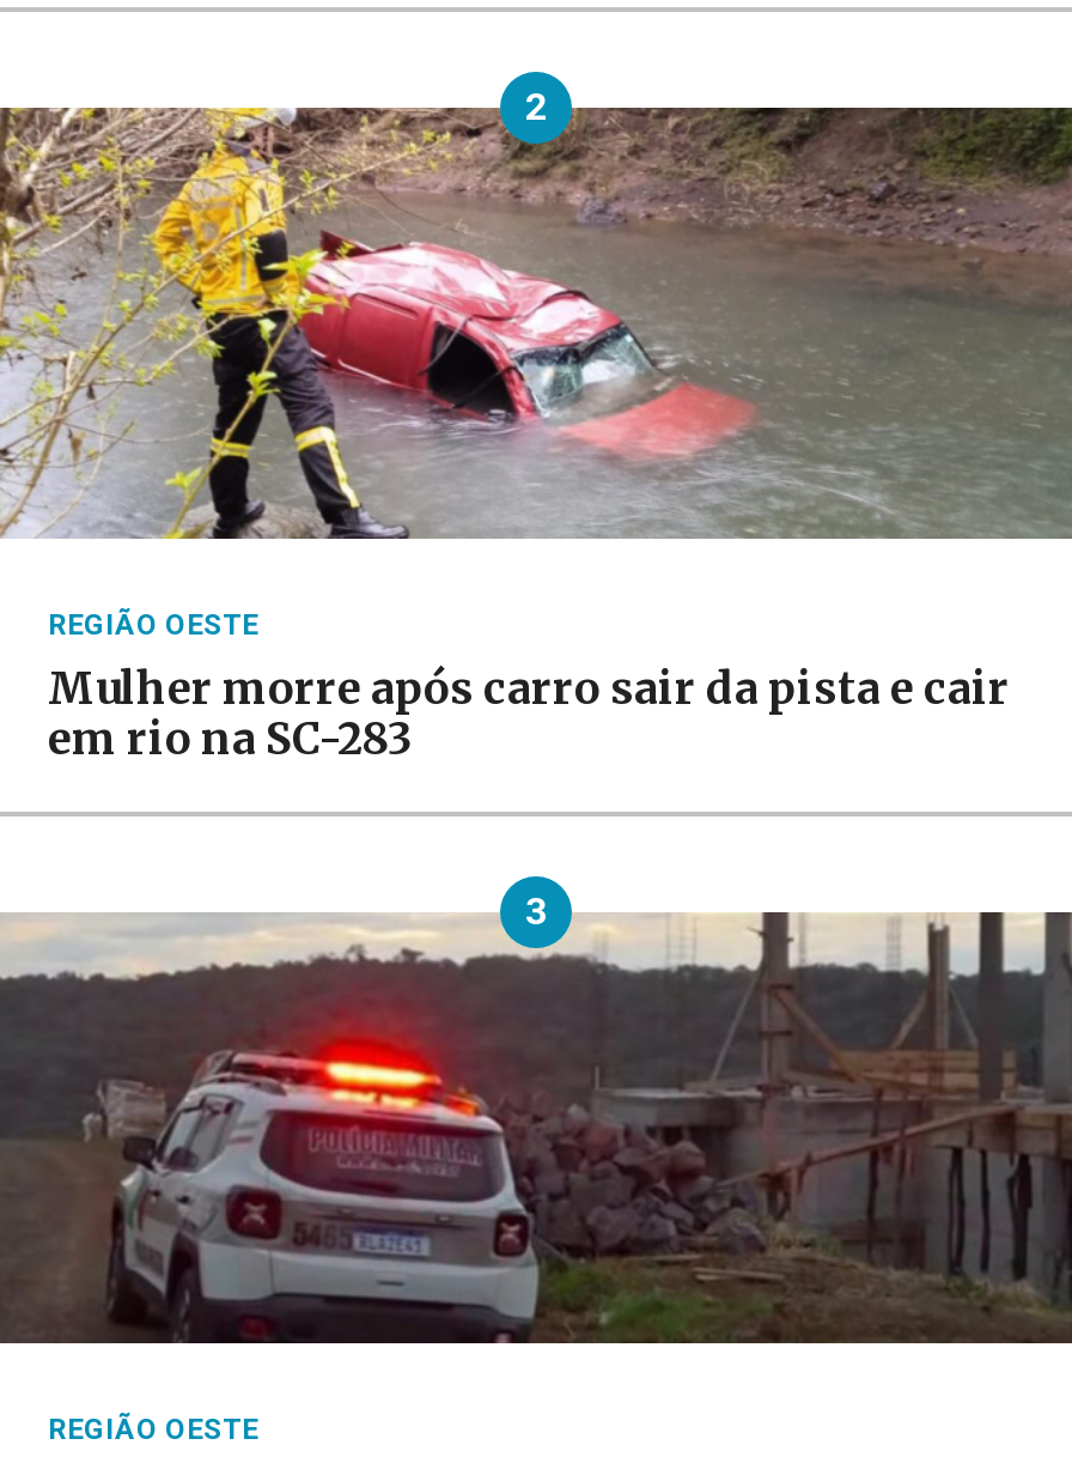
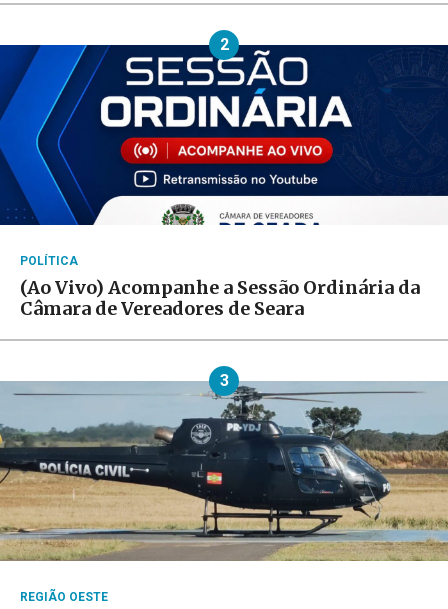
- [image]
- REGIÃO OESTE
- Mulher morre após carro sair da pista e cair
- em rio na SC-283
+ [image]
+ POLÍTICA
+ (Ao Vivo) Acompanhe a Sessão Ordinária da
+ Câmara de Vereadores de Seara

- [image]
+ [image]
